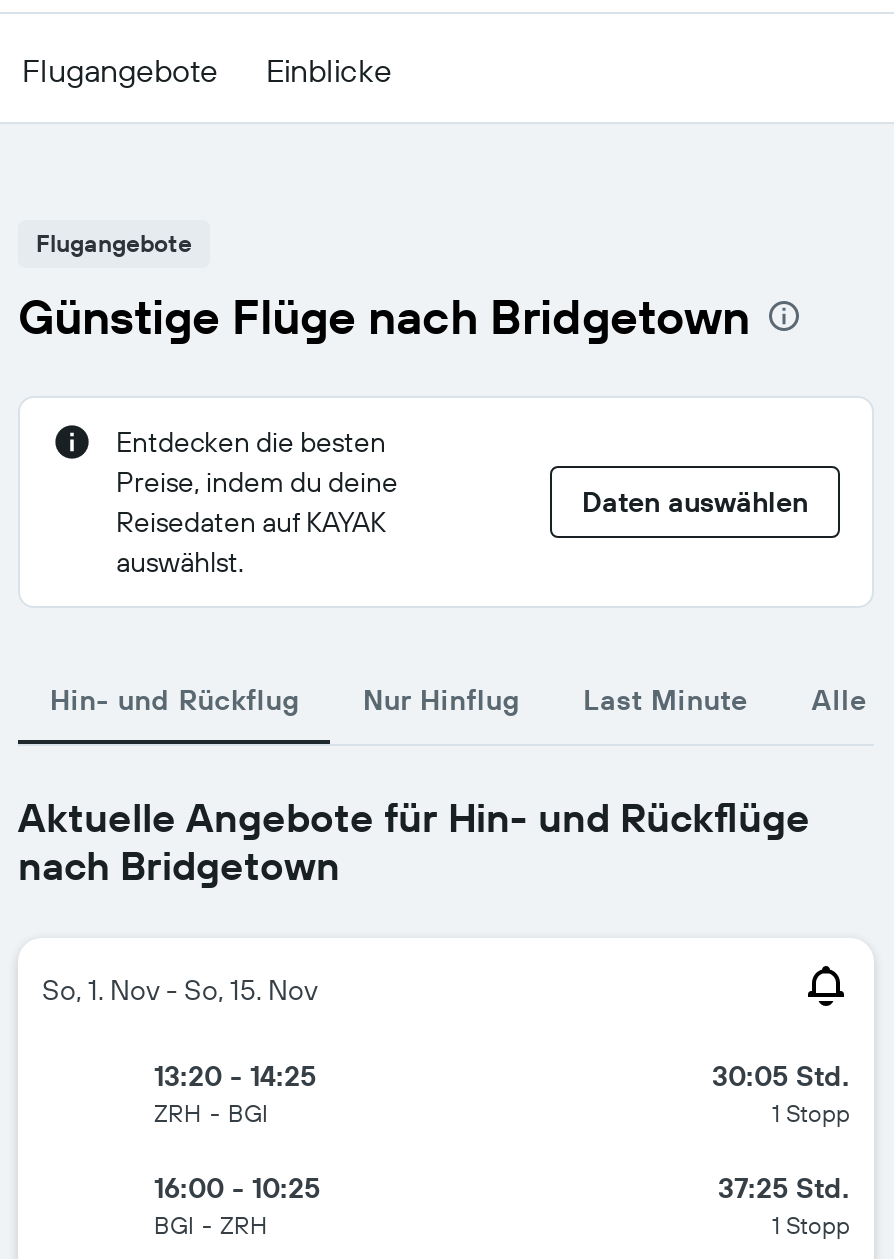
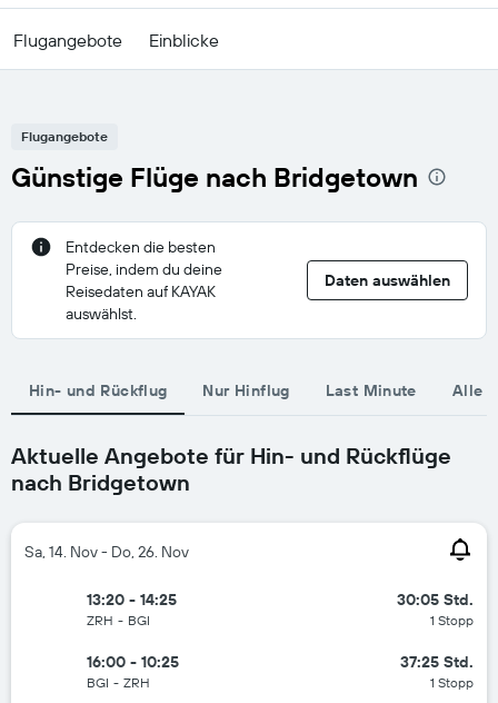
- So, 1. Nov - So, 15. Nov
+ Sa, 14. Nov - Do, 26. Nov
